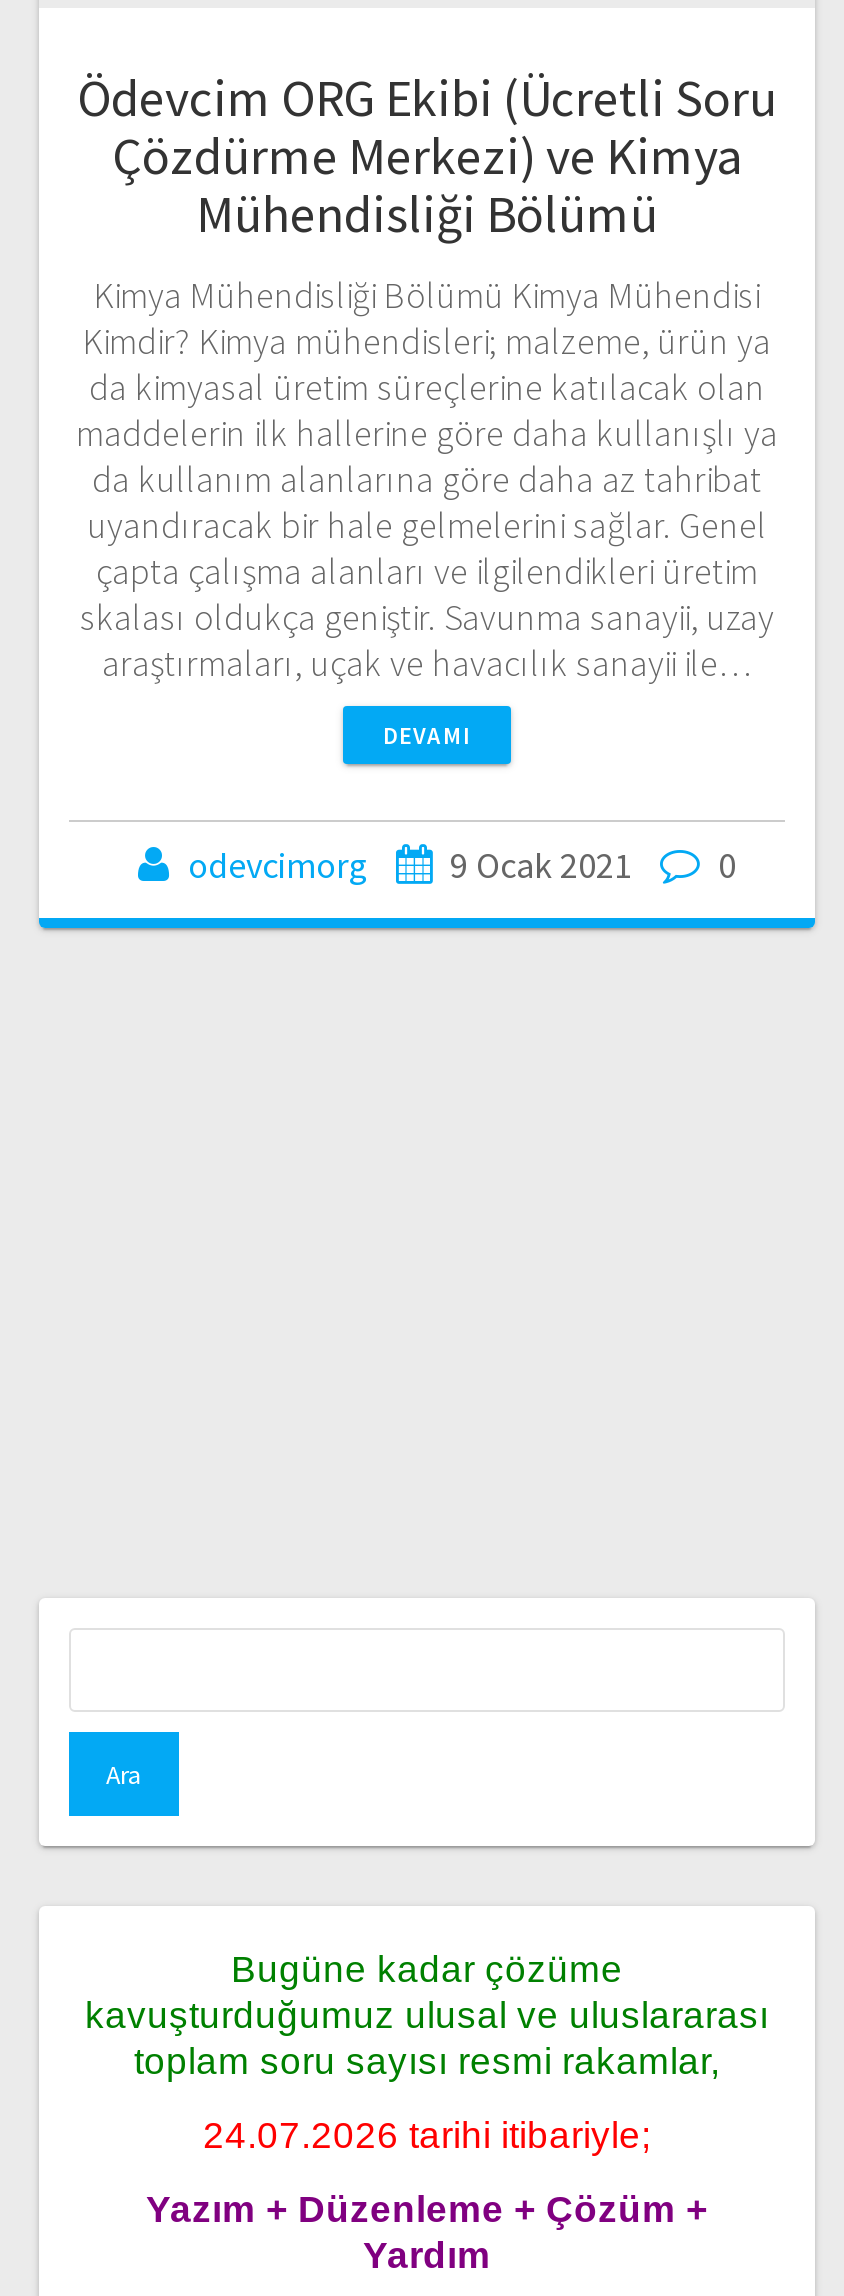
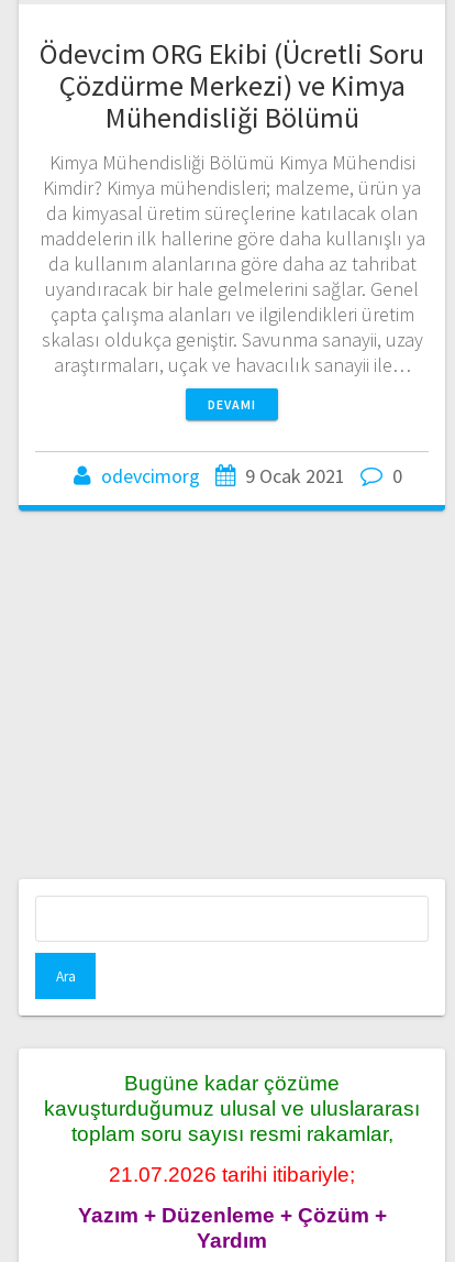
- 24.07.2026 tarihi itibariyle;
+ 21.07.2026 tarihi itibariyle;
